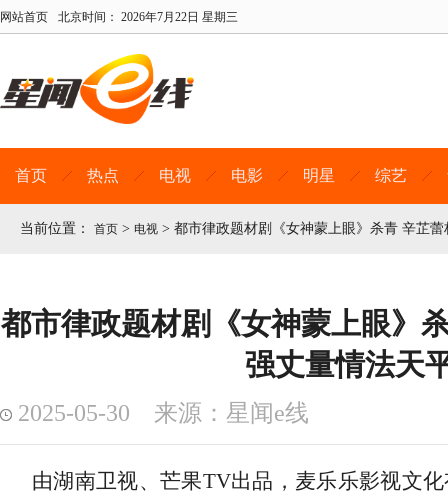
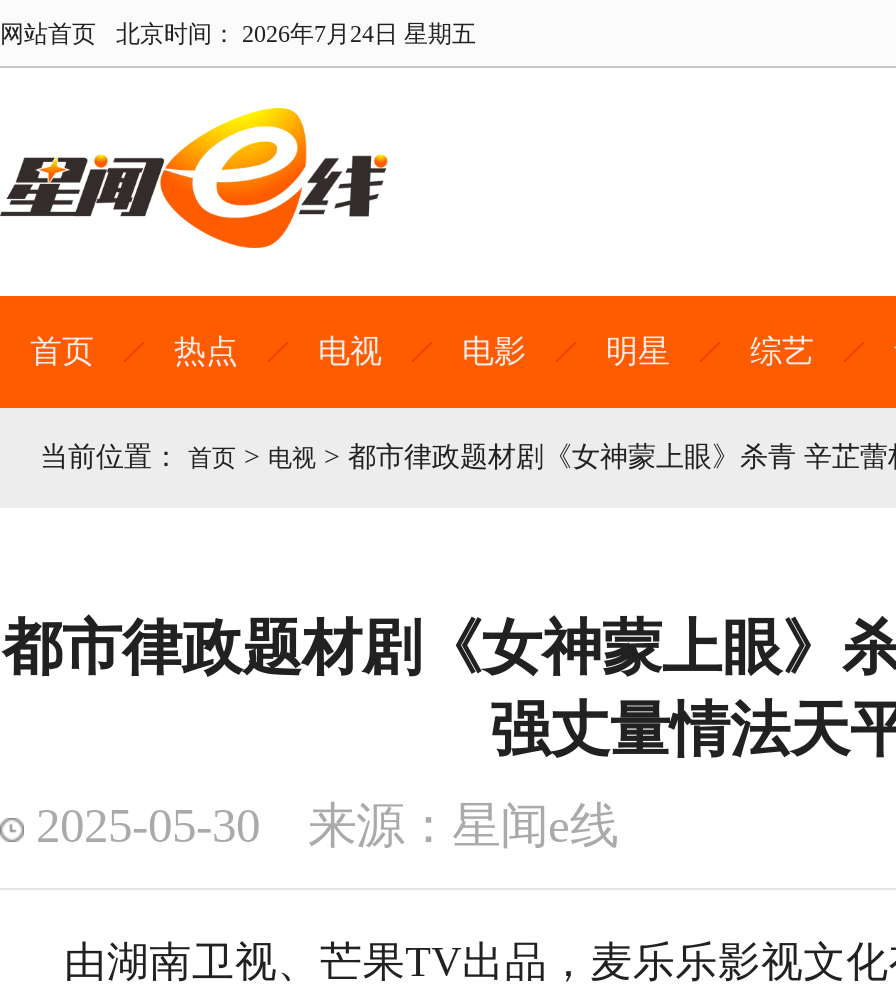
- 北京时间：2026年7月22日 星期三
+ 北京时间：2026年7月24日 星期五
